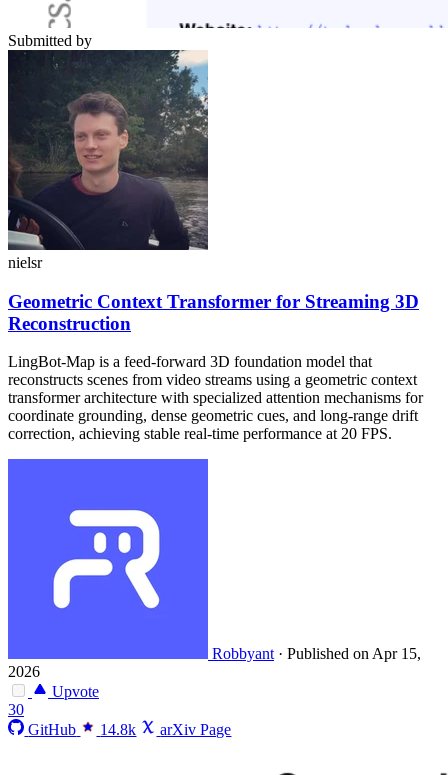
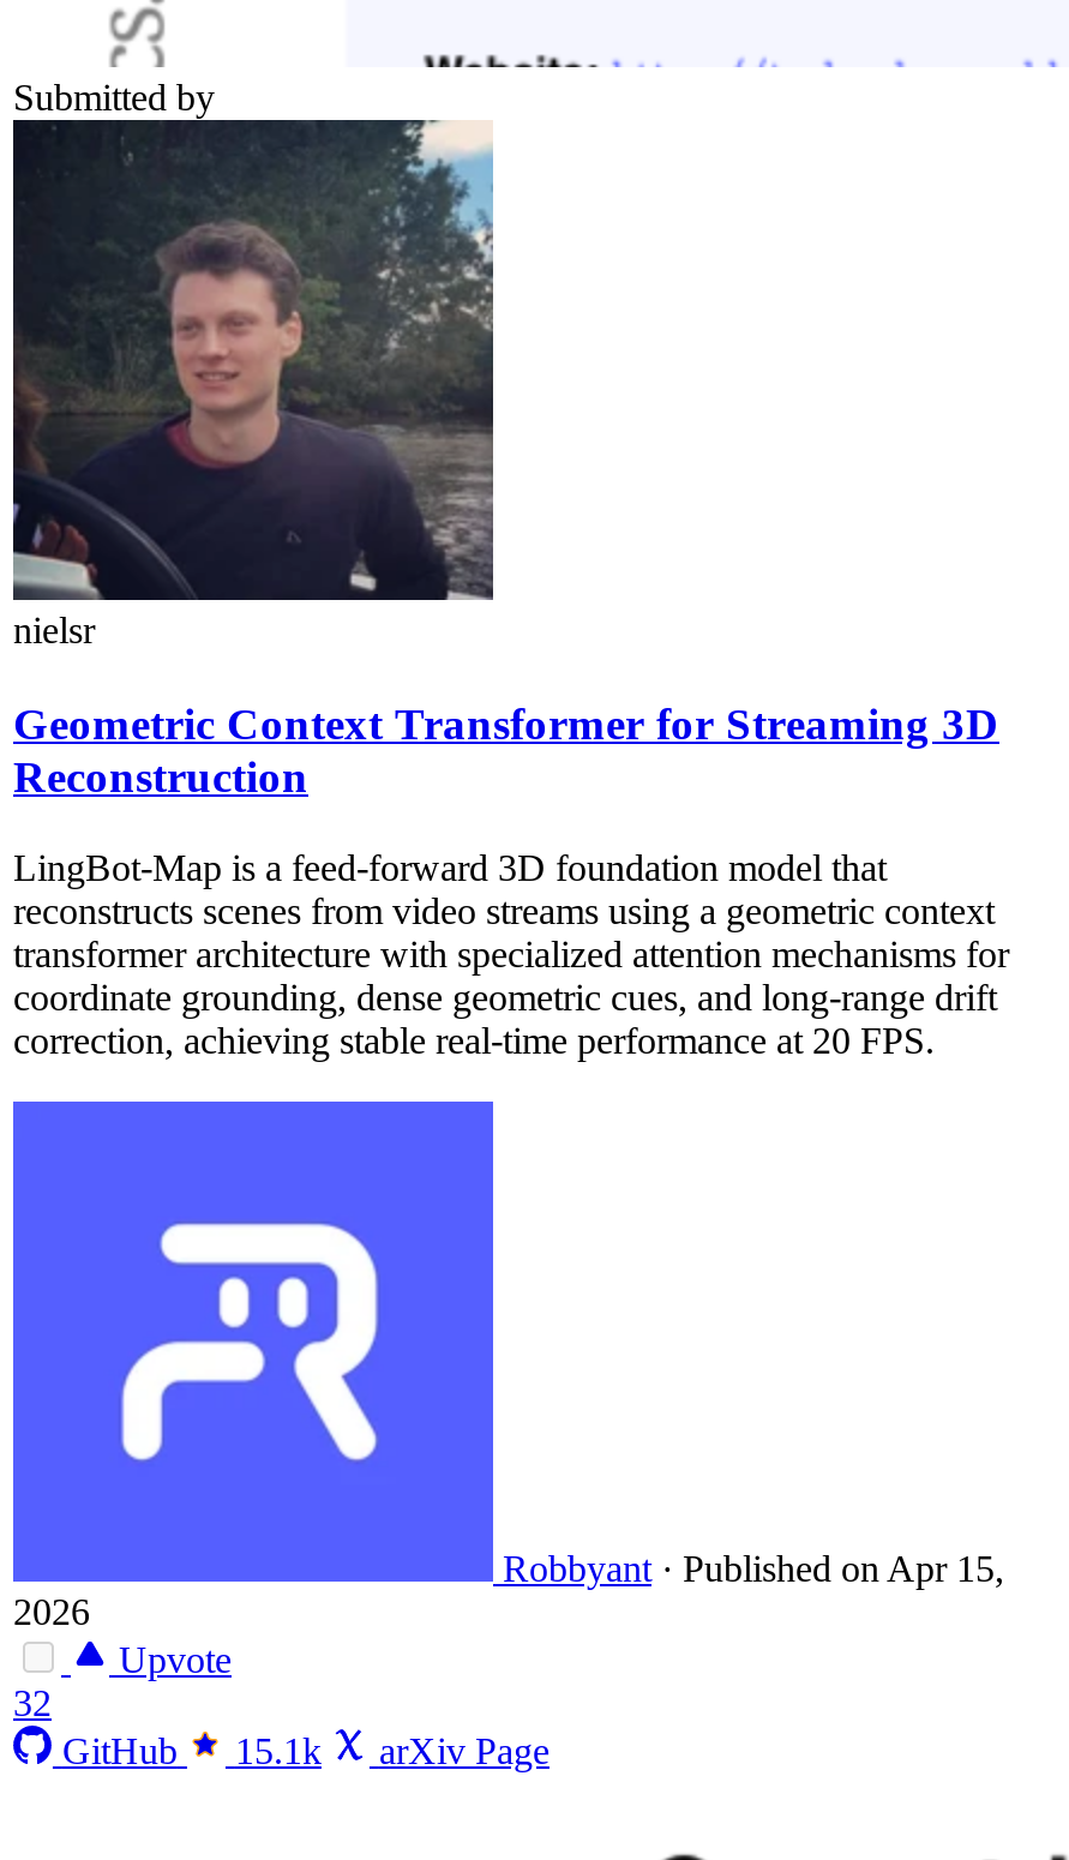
- 30
+ 32

- GitHub 14.8k arXiv Page
+ GitHub 15.1k arXiv Page
